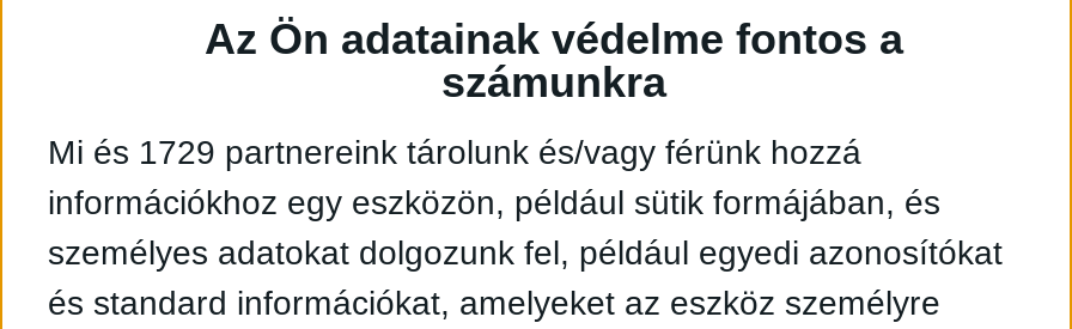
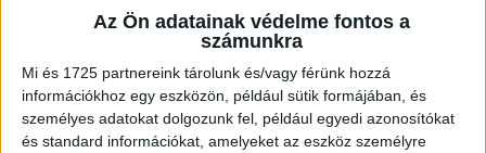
- Mi és 1729 partnereink tárolunk és/vagy férünk hozzá
+ Mi és 1725 partnereink tárolunk és/vagy férünk hozzá
